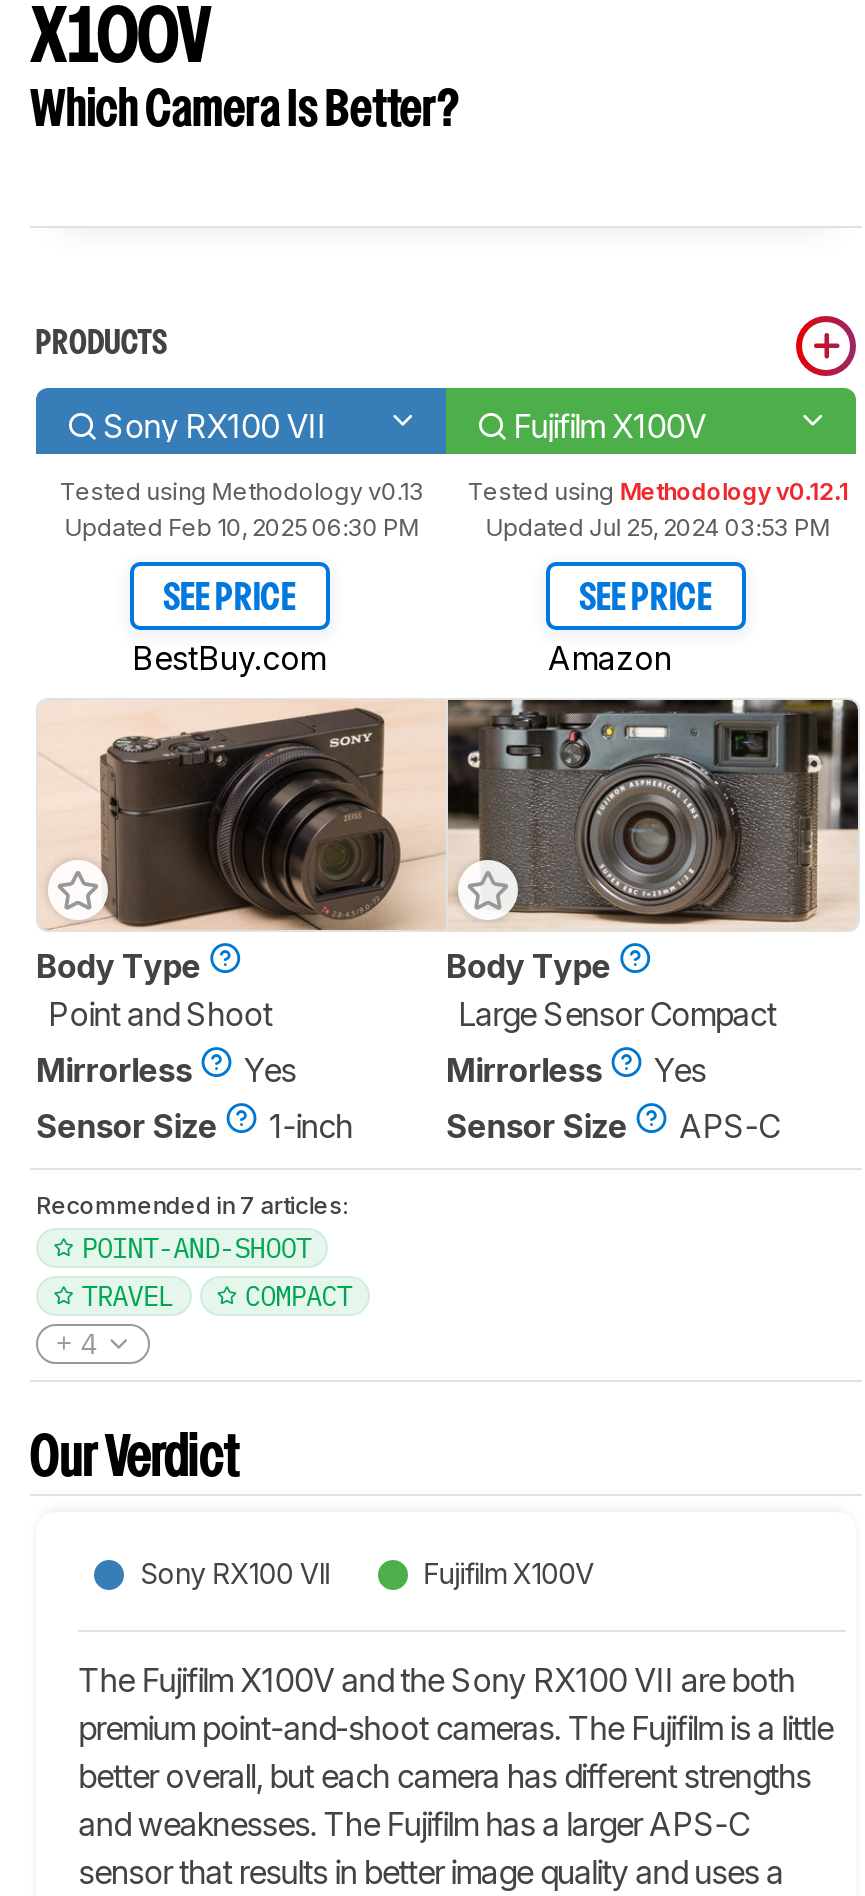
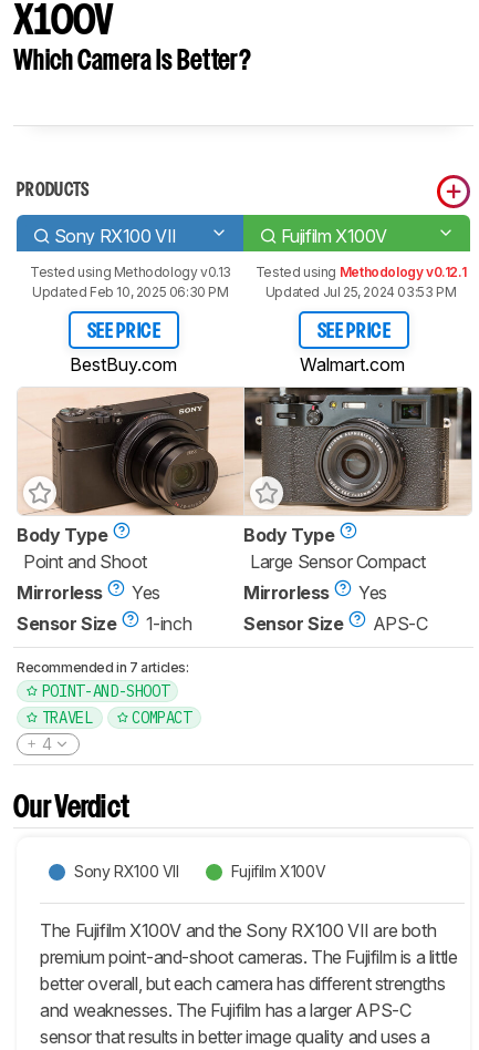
- Amazon
+ Walmart.com
